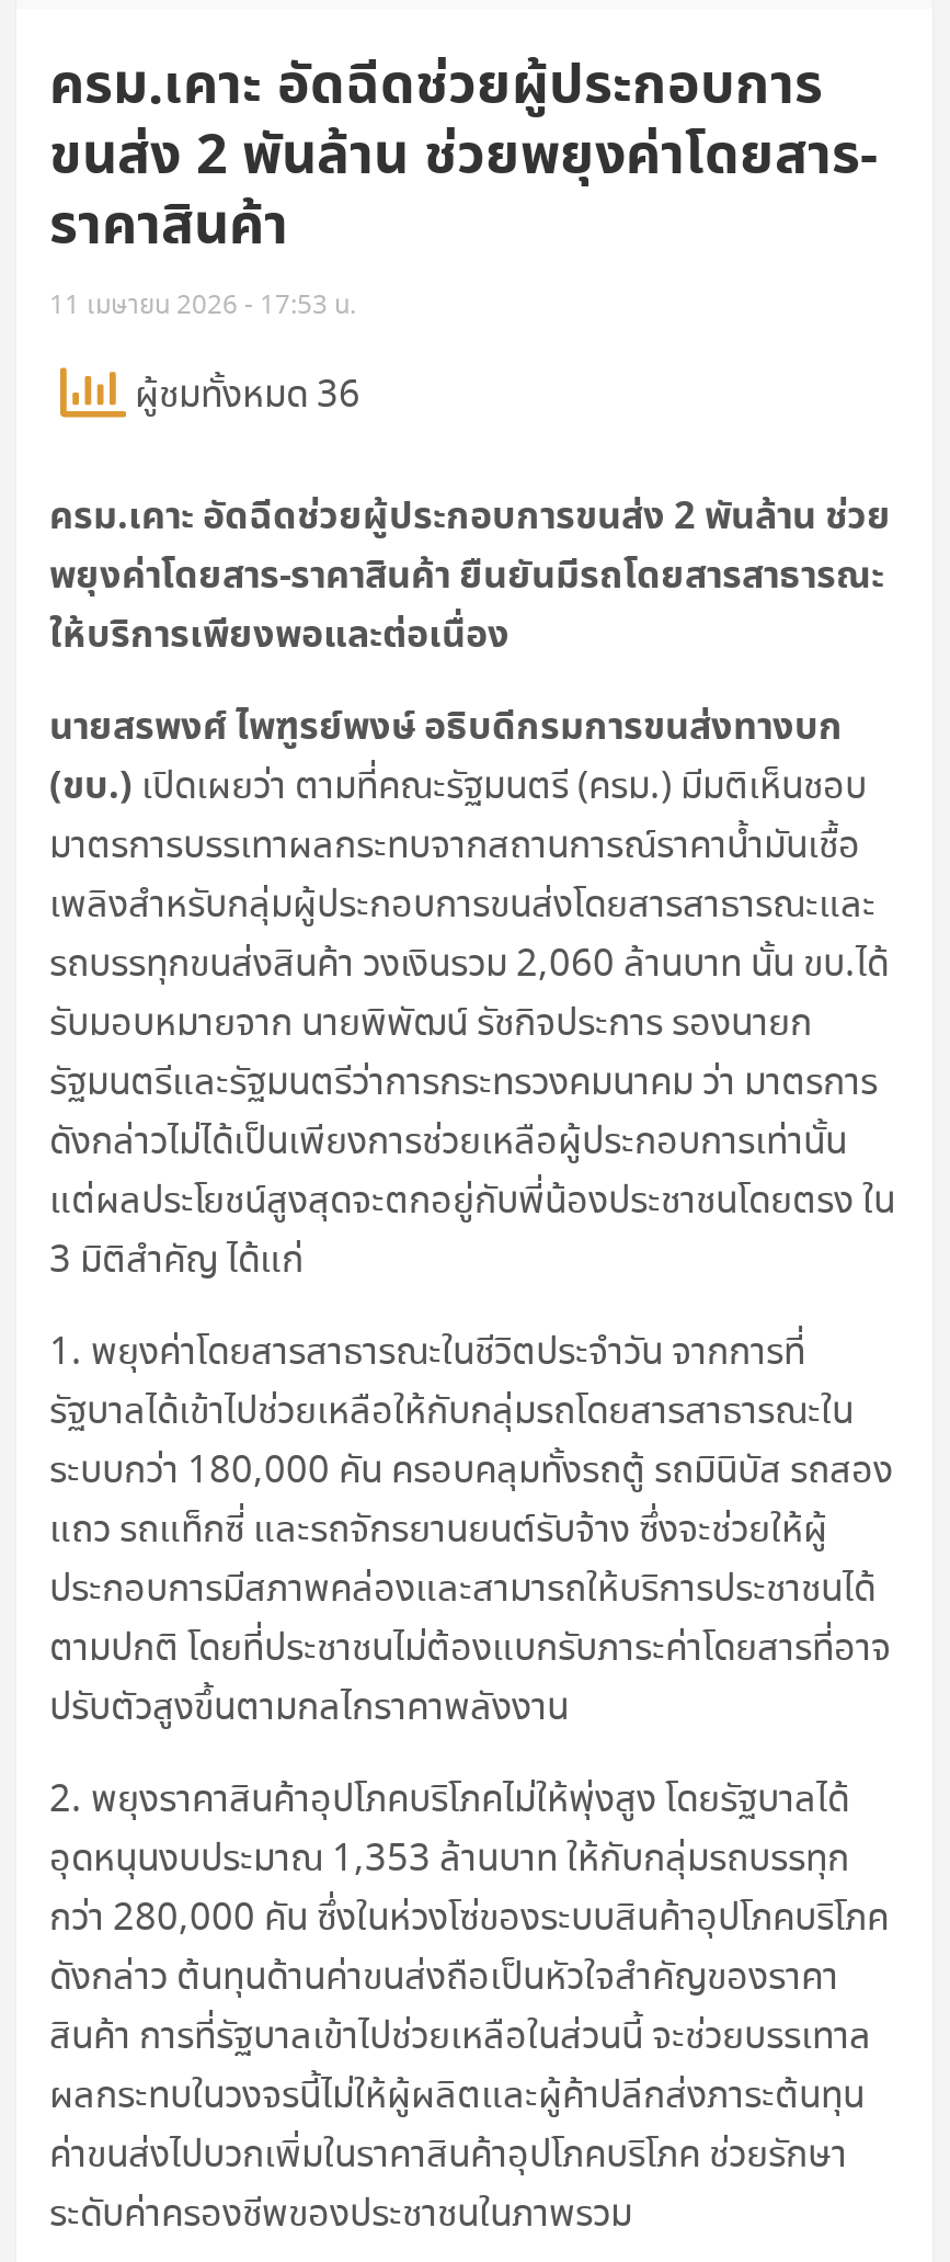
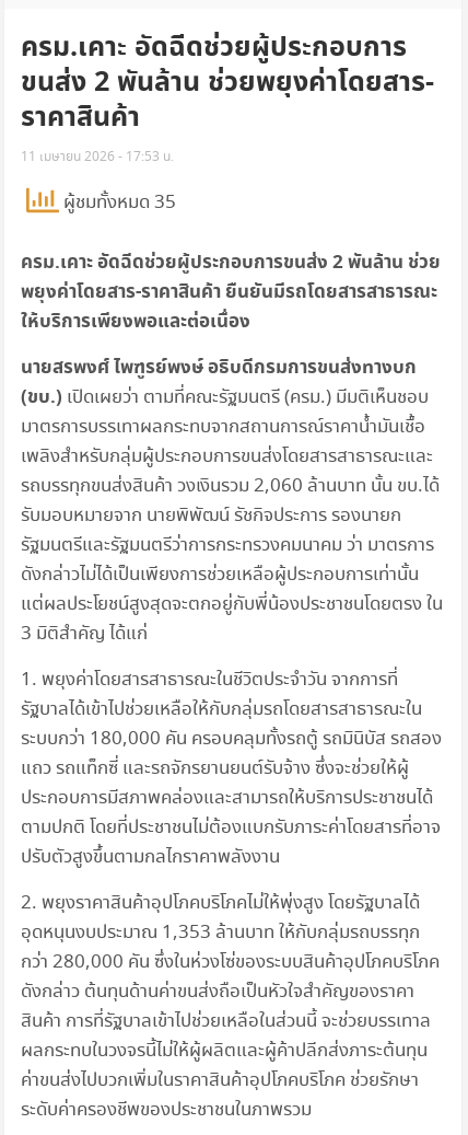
- ผู้ชมทั้งหมด 36
+ ผู้ชมทั้งหมด 35
